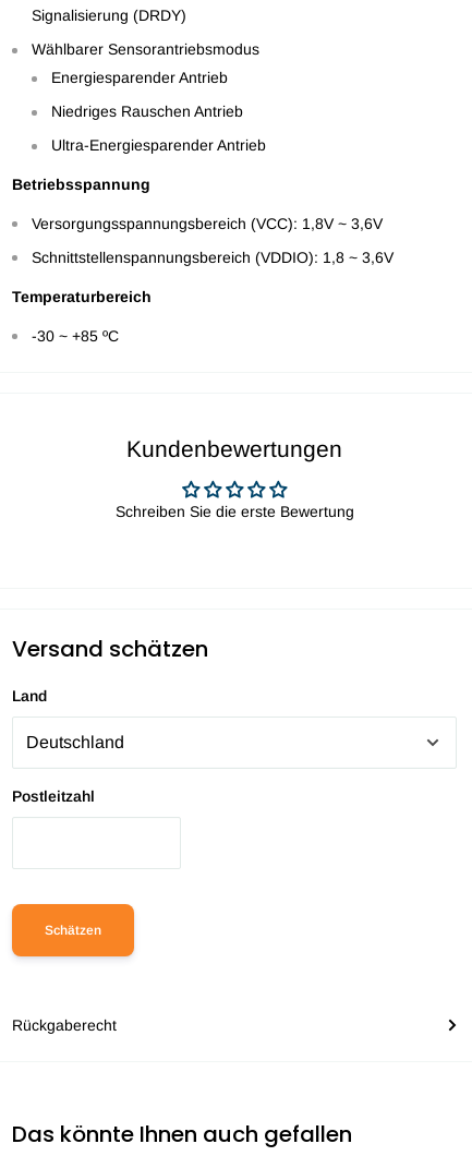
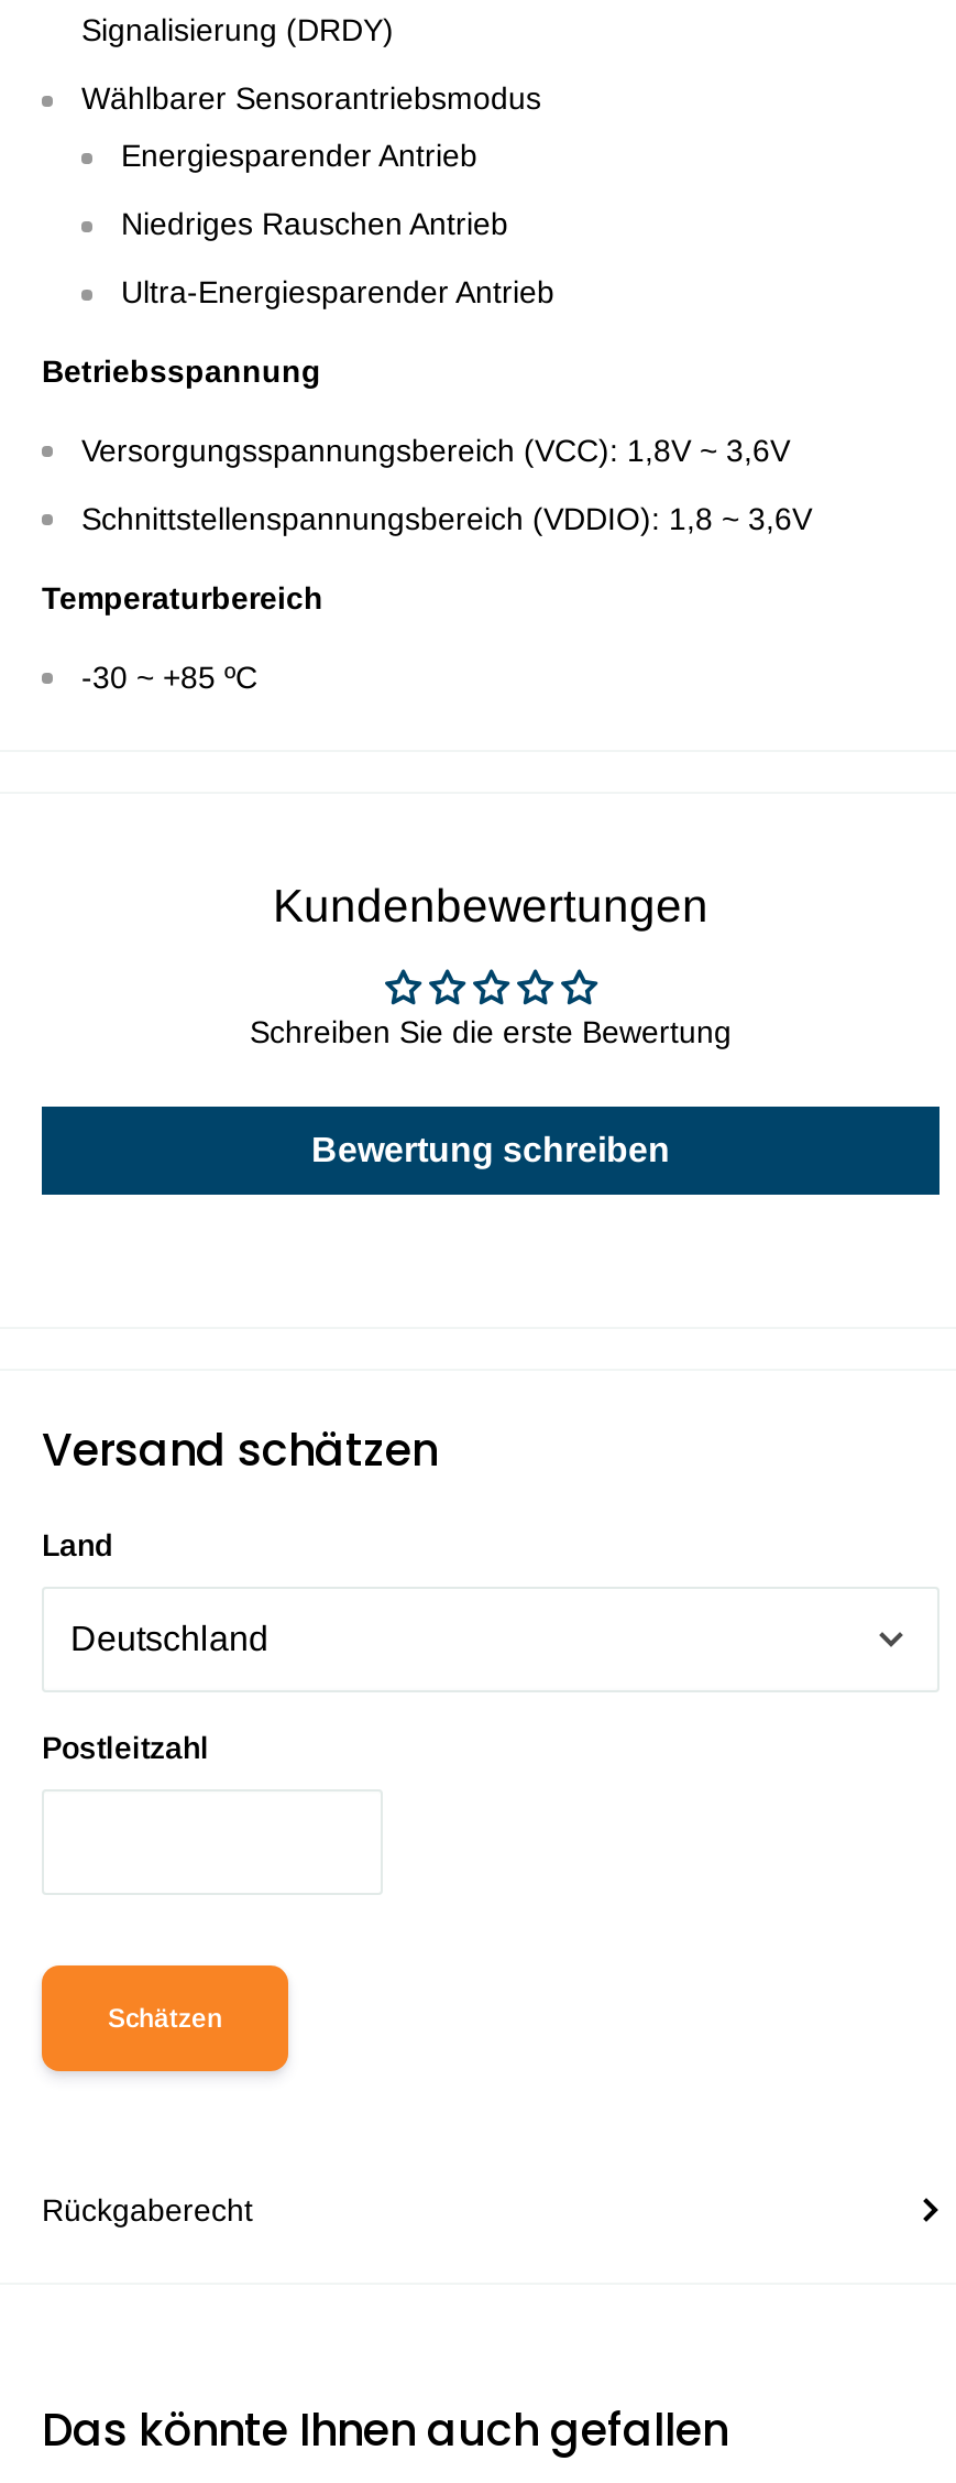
+ Bewertung schreiben
